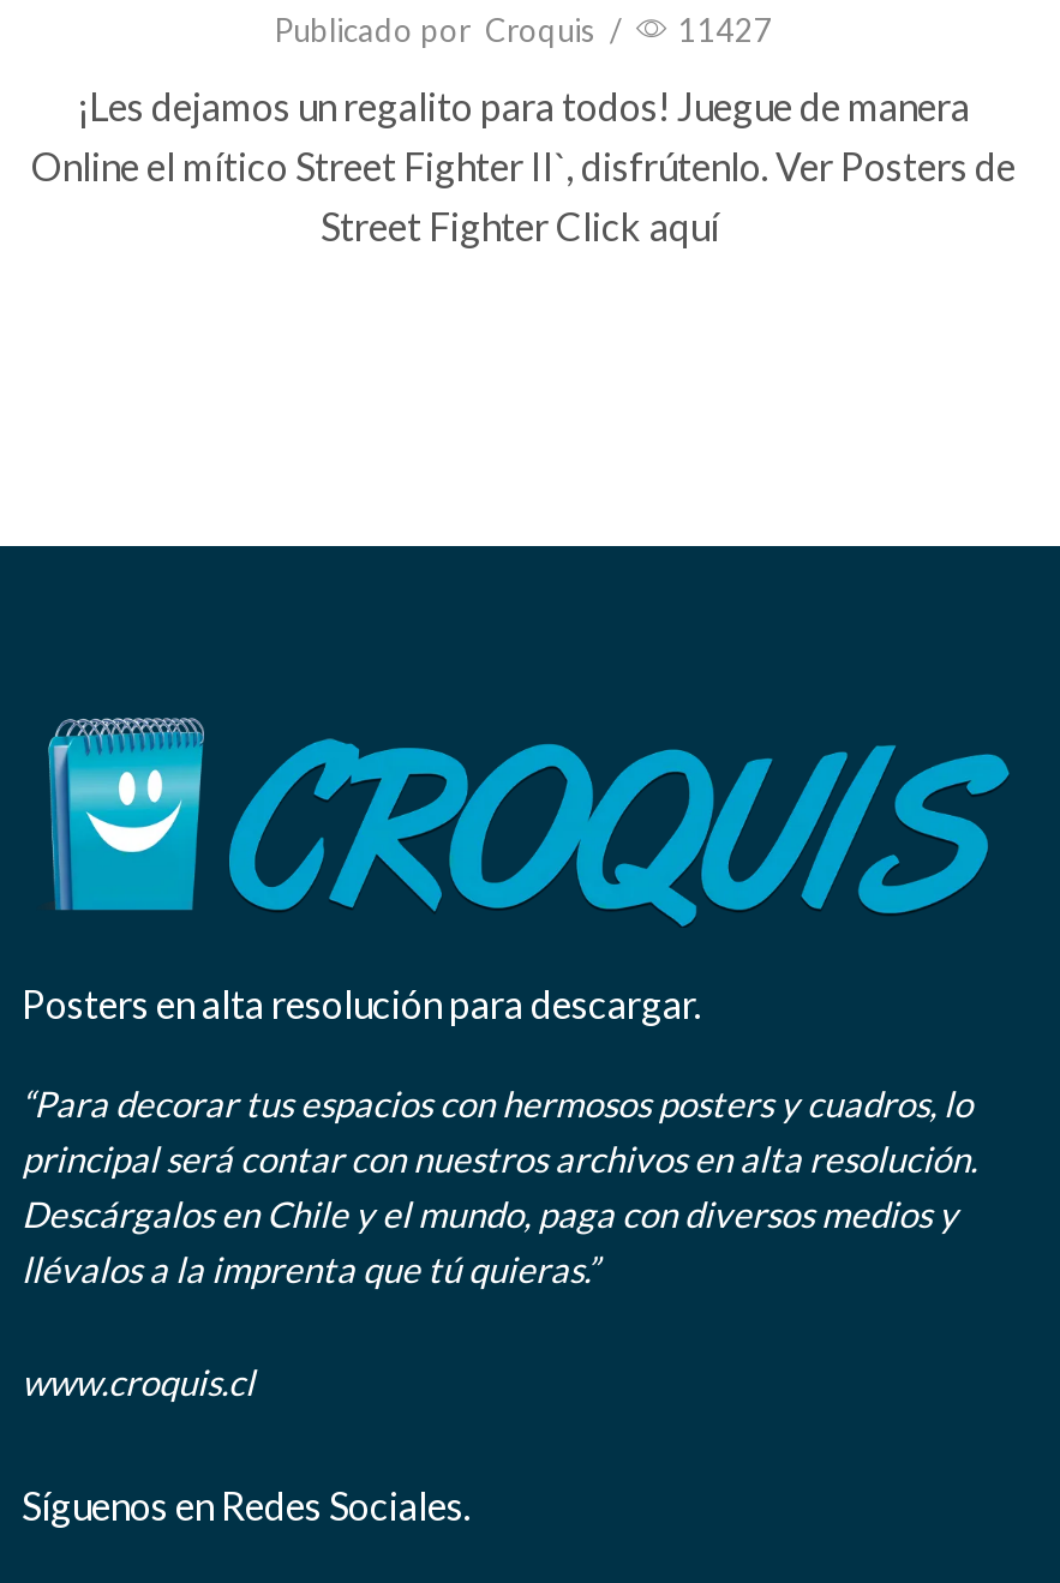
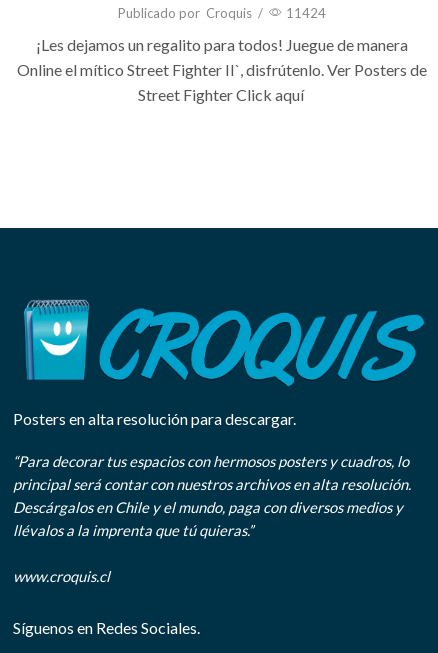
- Publicado por Croquis / 11427
+ Publicado por Croquis / 11424
